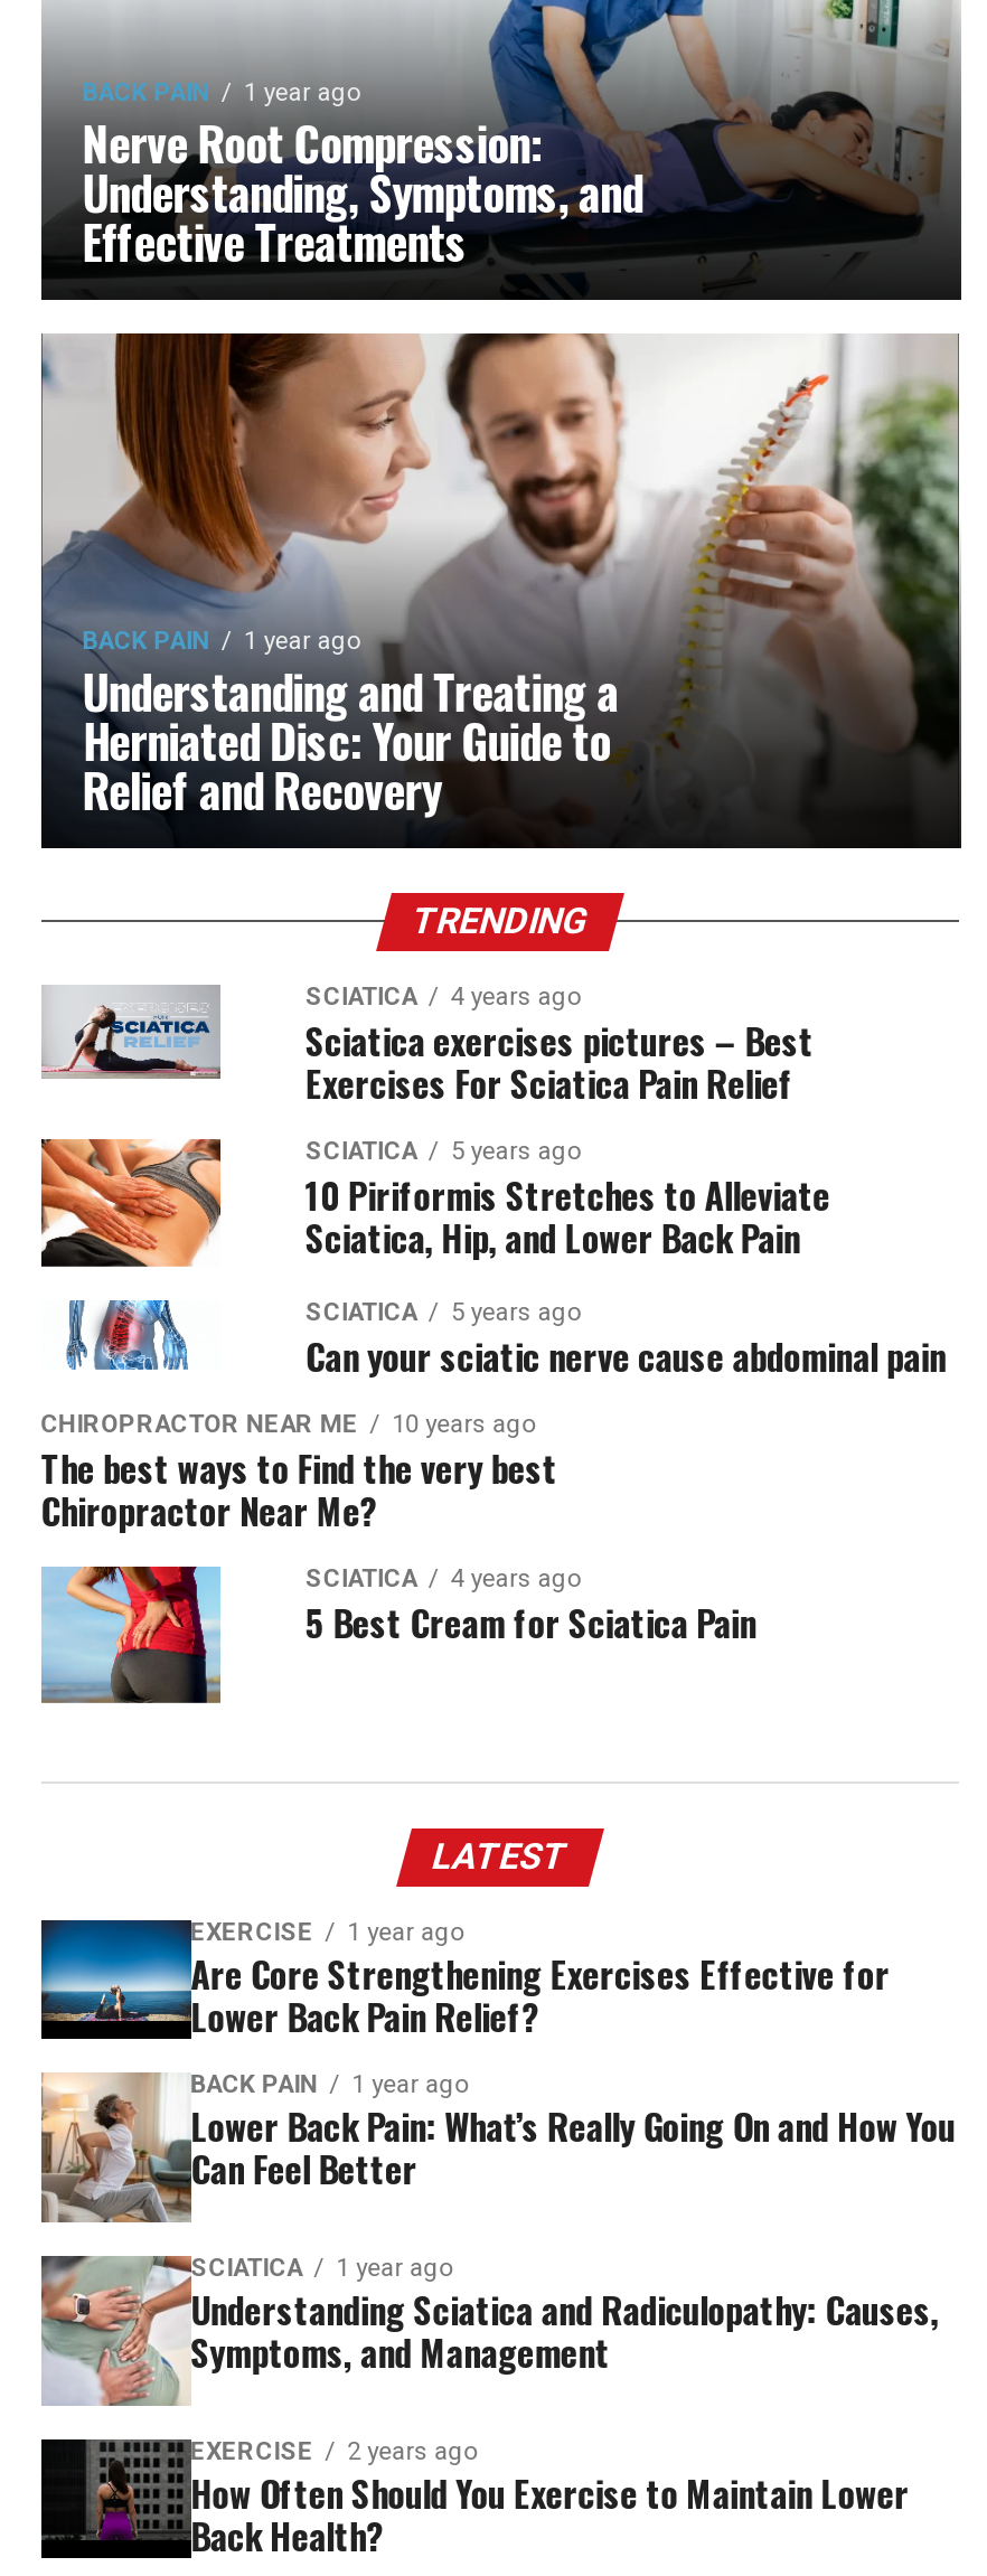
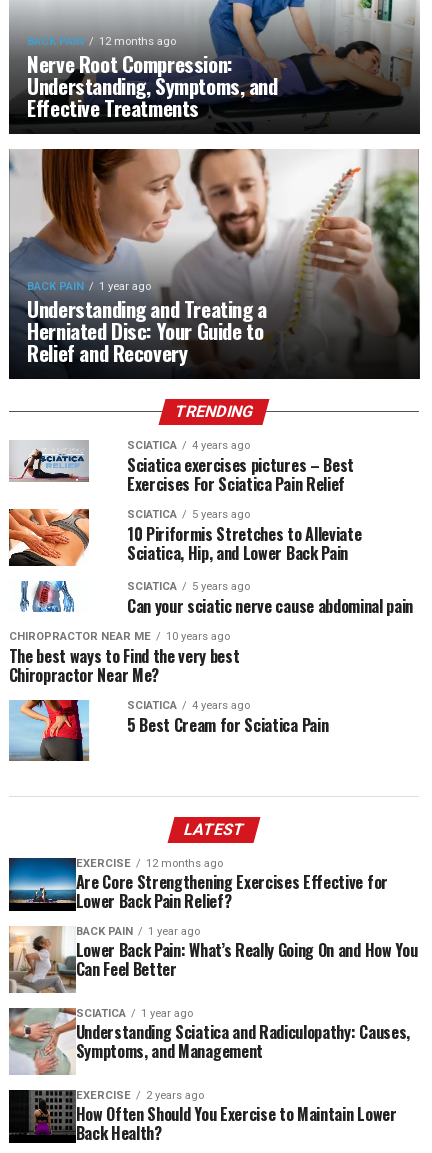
- 1 year ago
+ 12 months ago

- EXERCISE 1 year ago
+ EXERCISE 12 months ago
